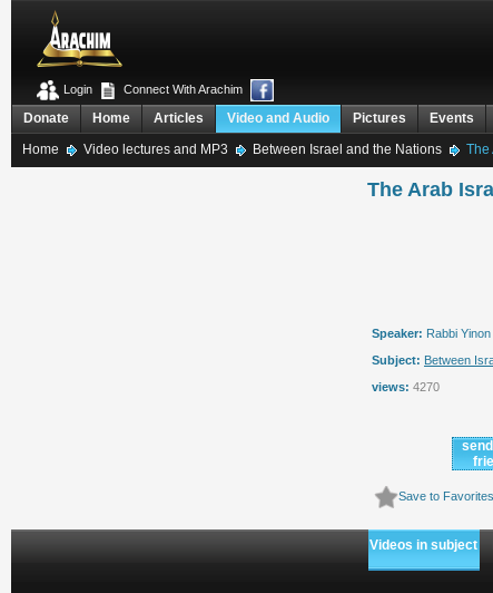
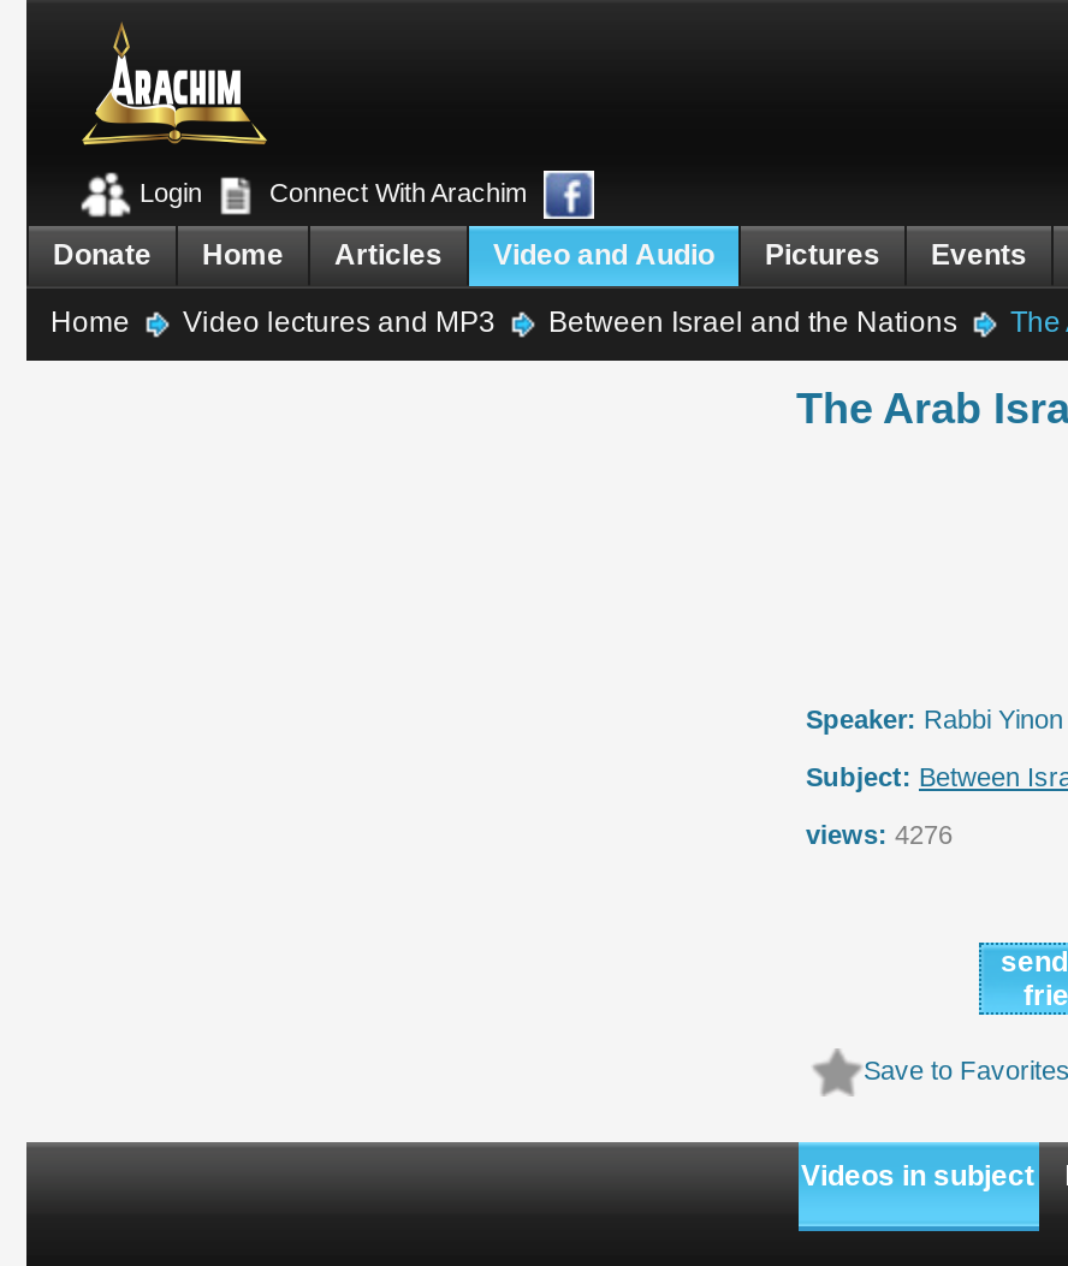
- views: 4270
+ views: 4276
